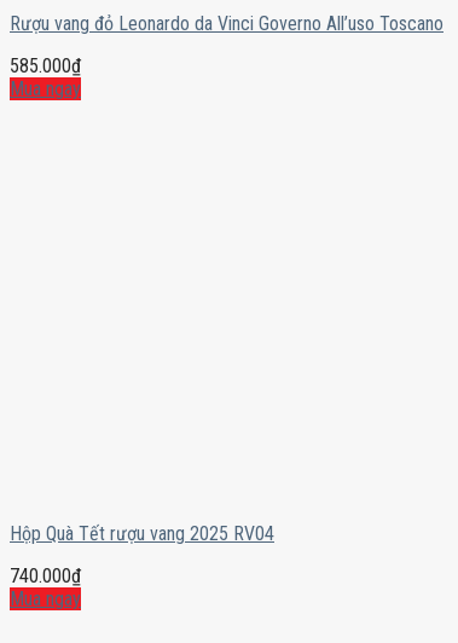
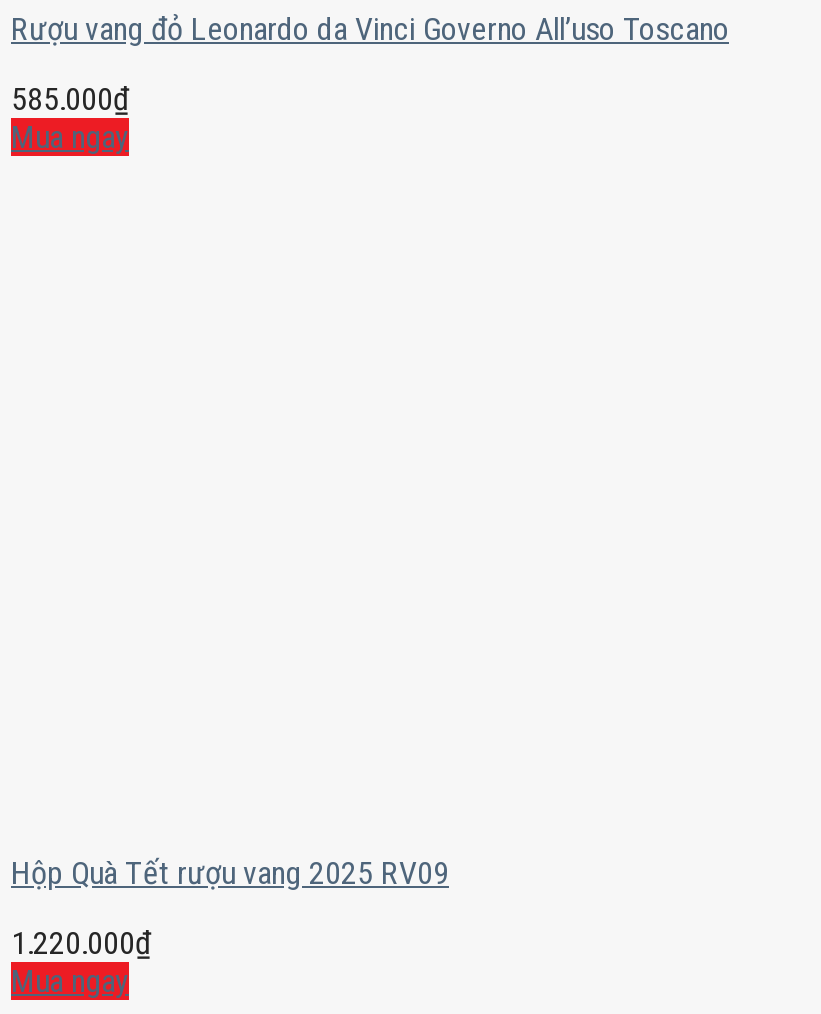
- Hộp Quà Tết rượu vang 2025 RV04
+ Hộp Quà Tết rượu vang 2025 RV09

- 740.000₫
+ 1.220.000₫
